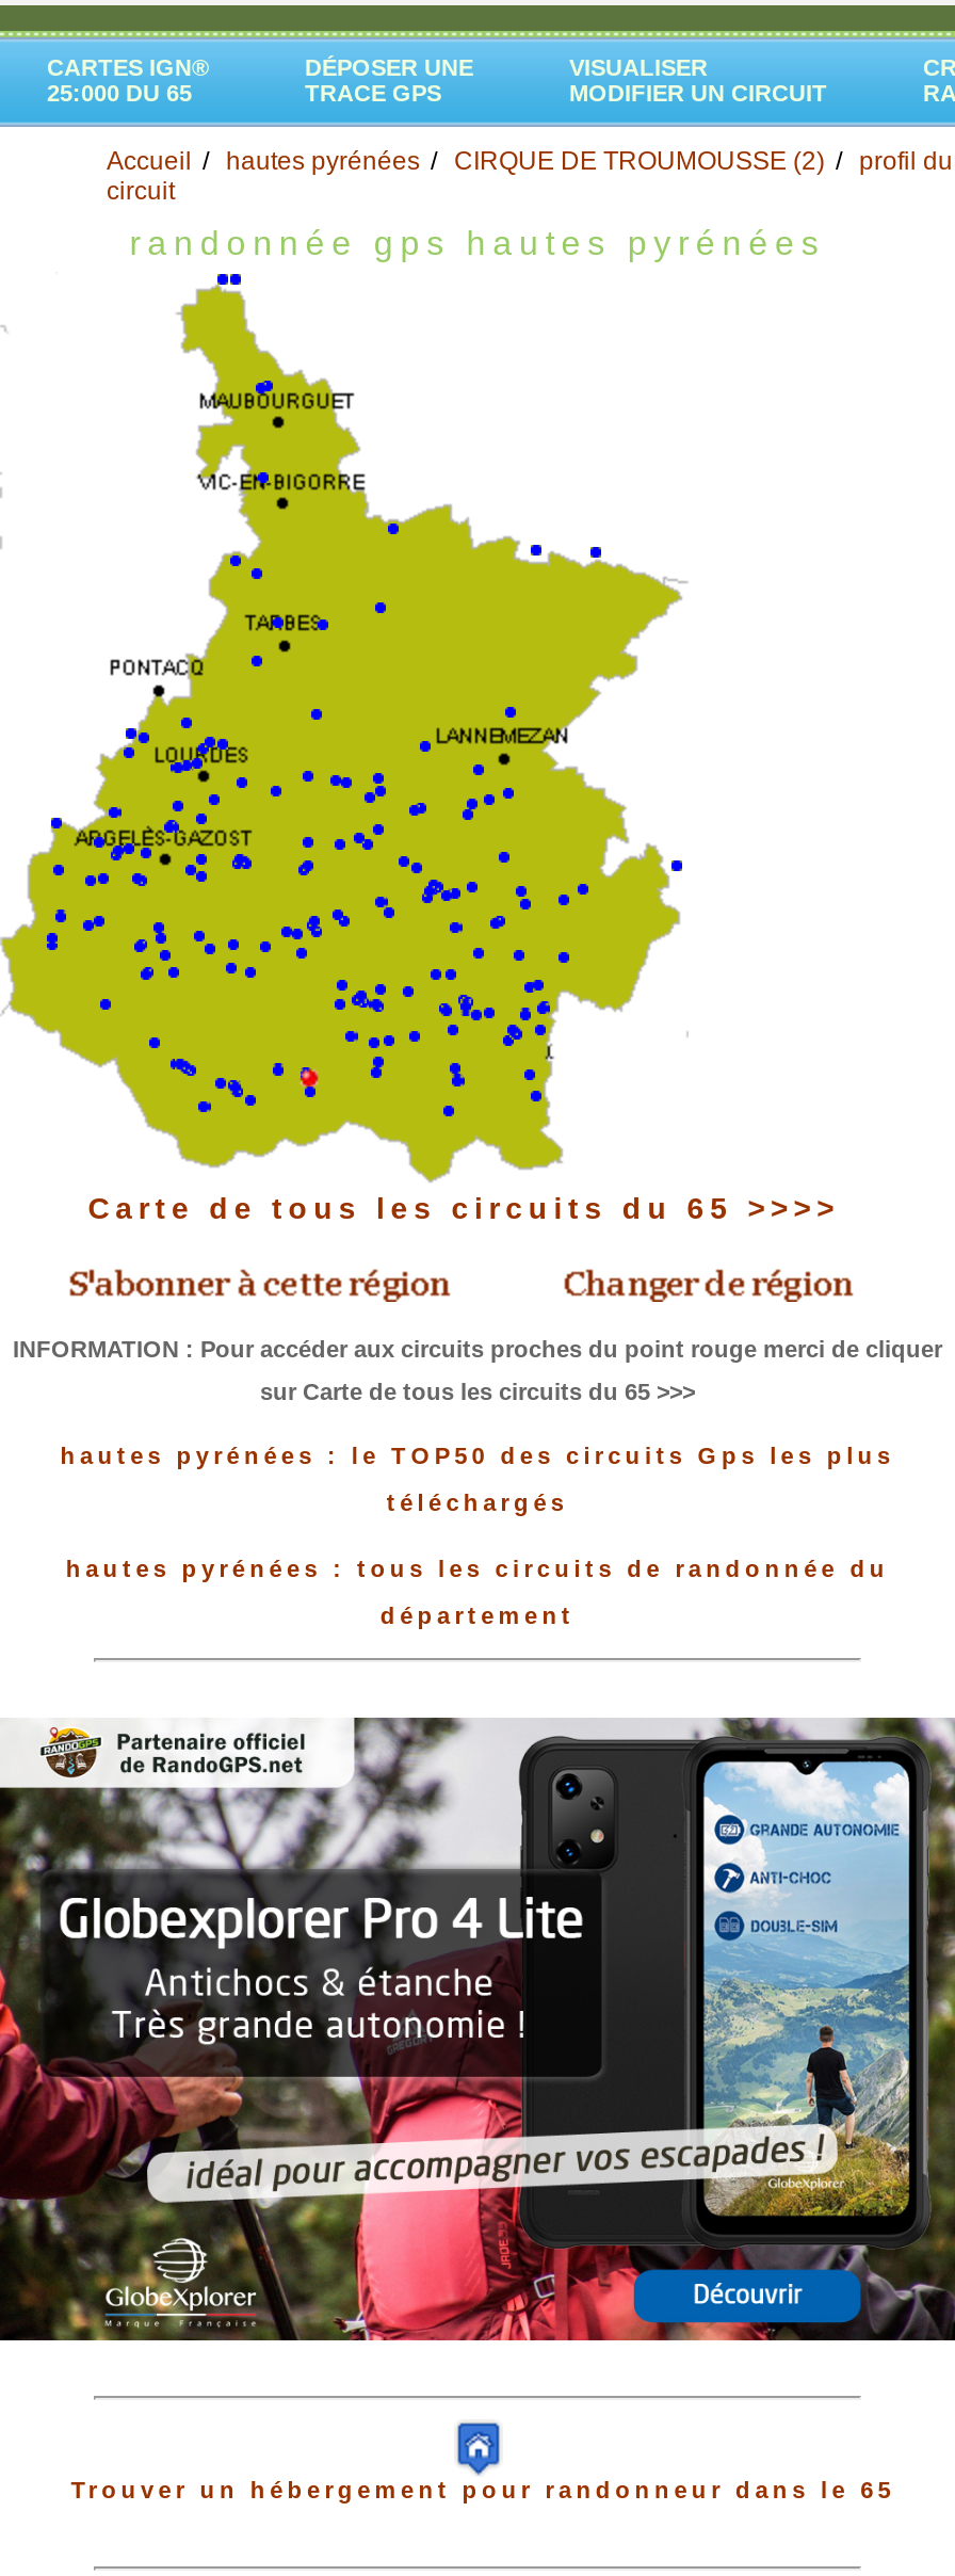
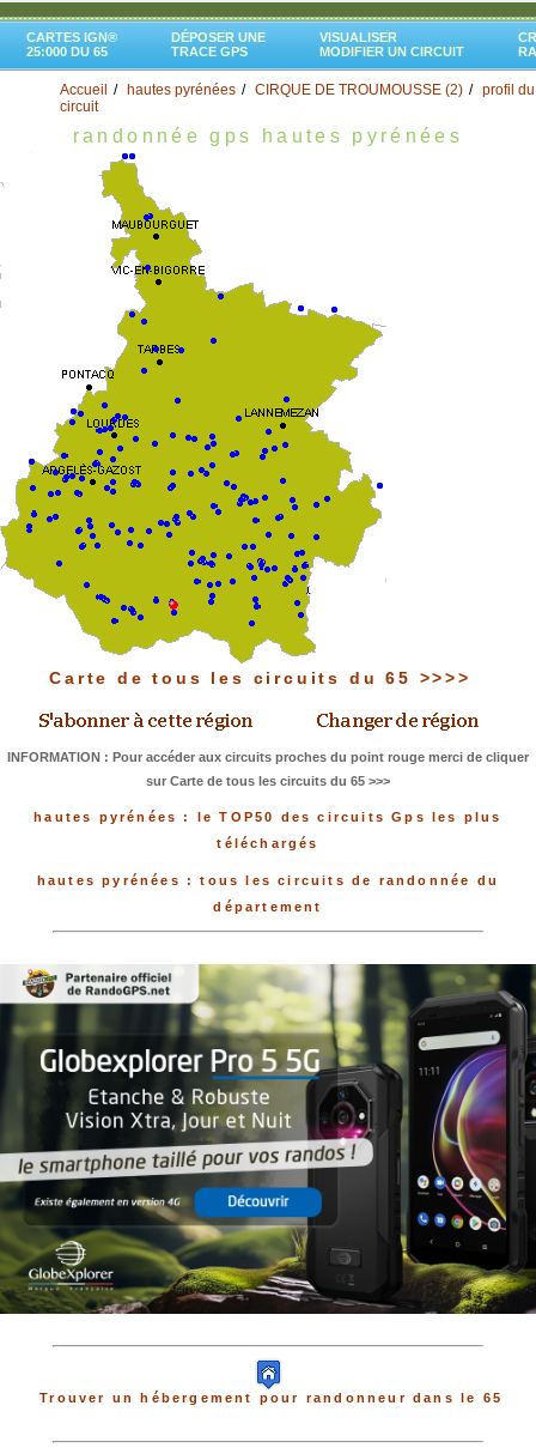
- [image]
+ [image]
